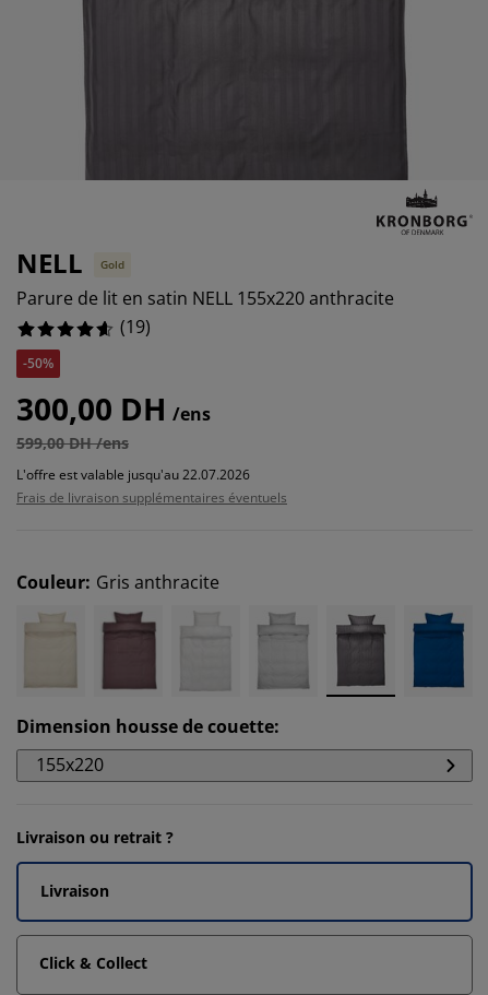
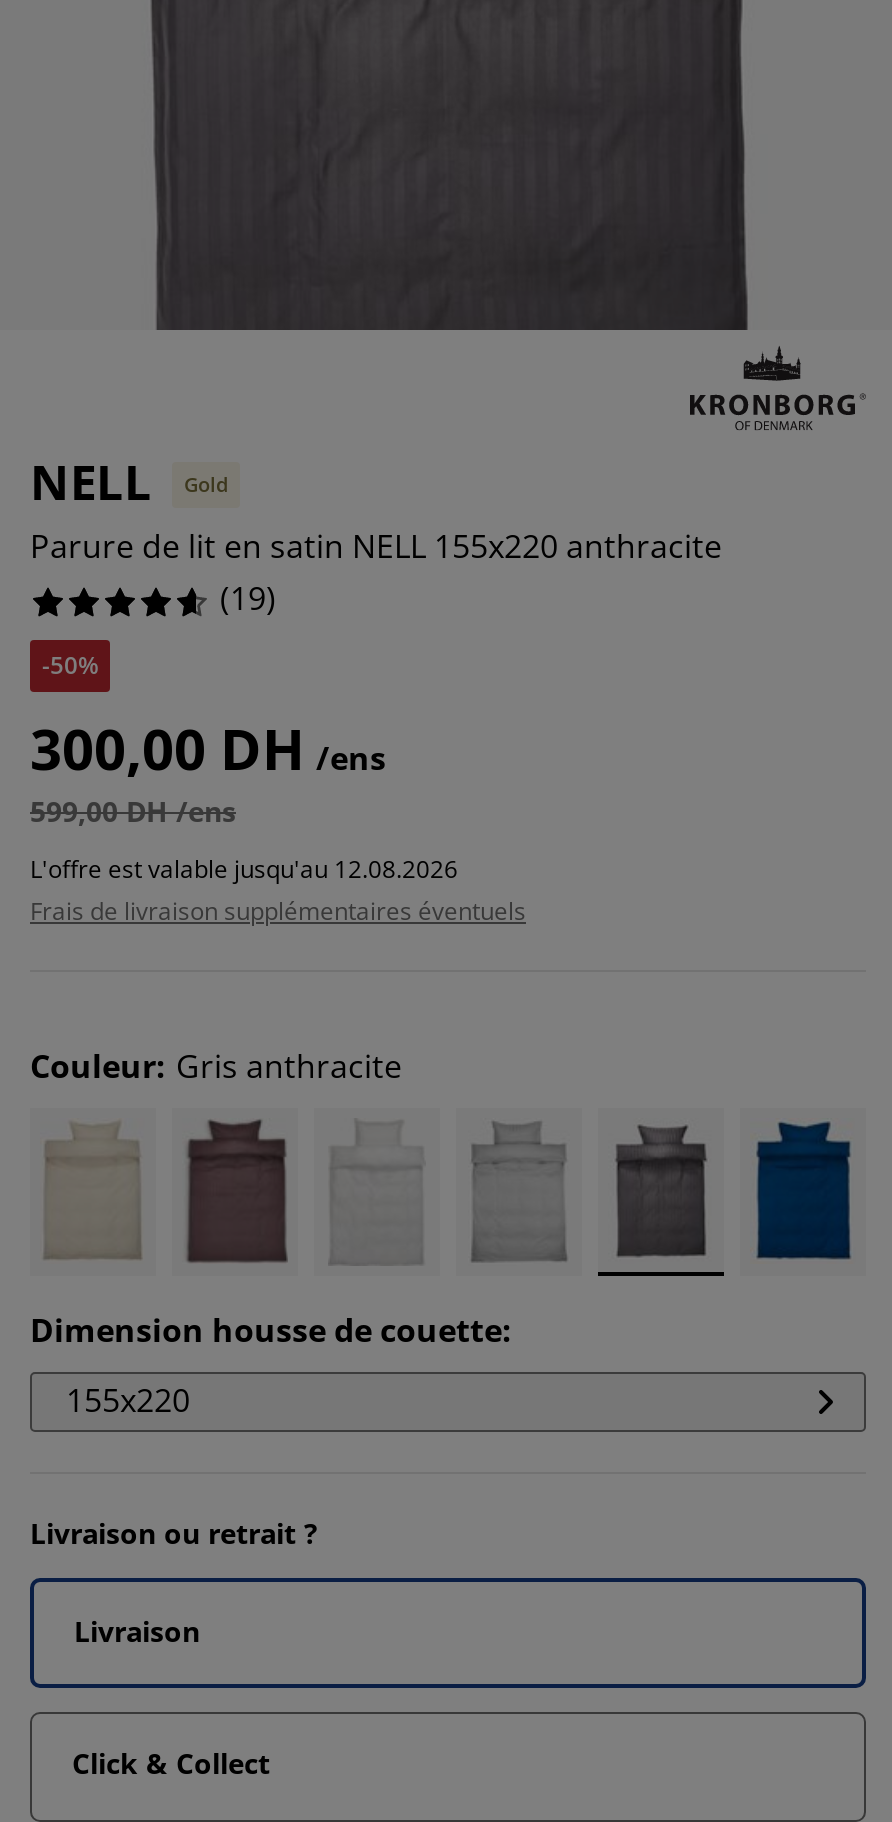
- L'offre est valable jusqu'au 22.07.2026
+ L'offre est valable jusqu'au 12.08.2026
